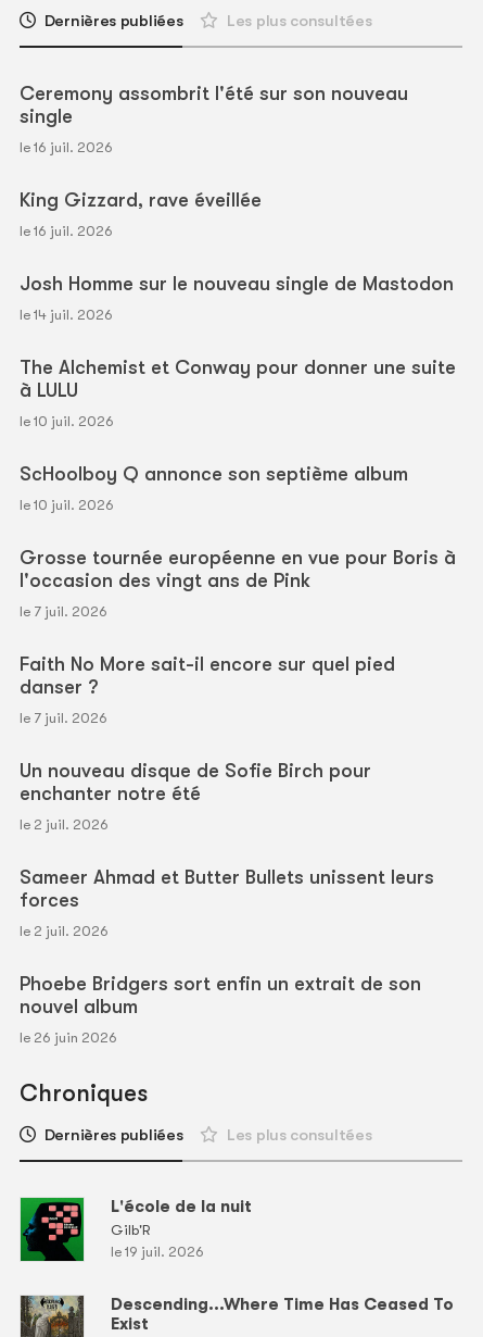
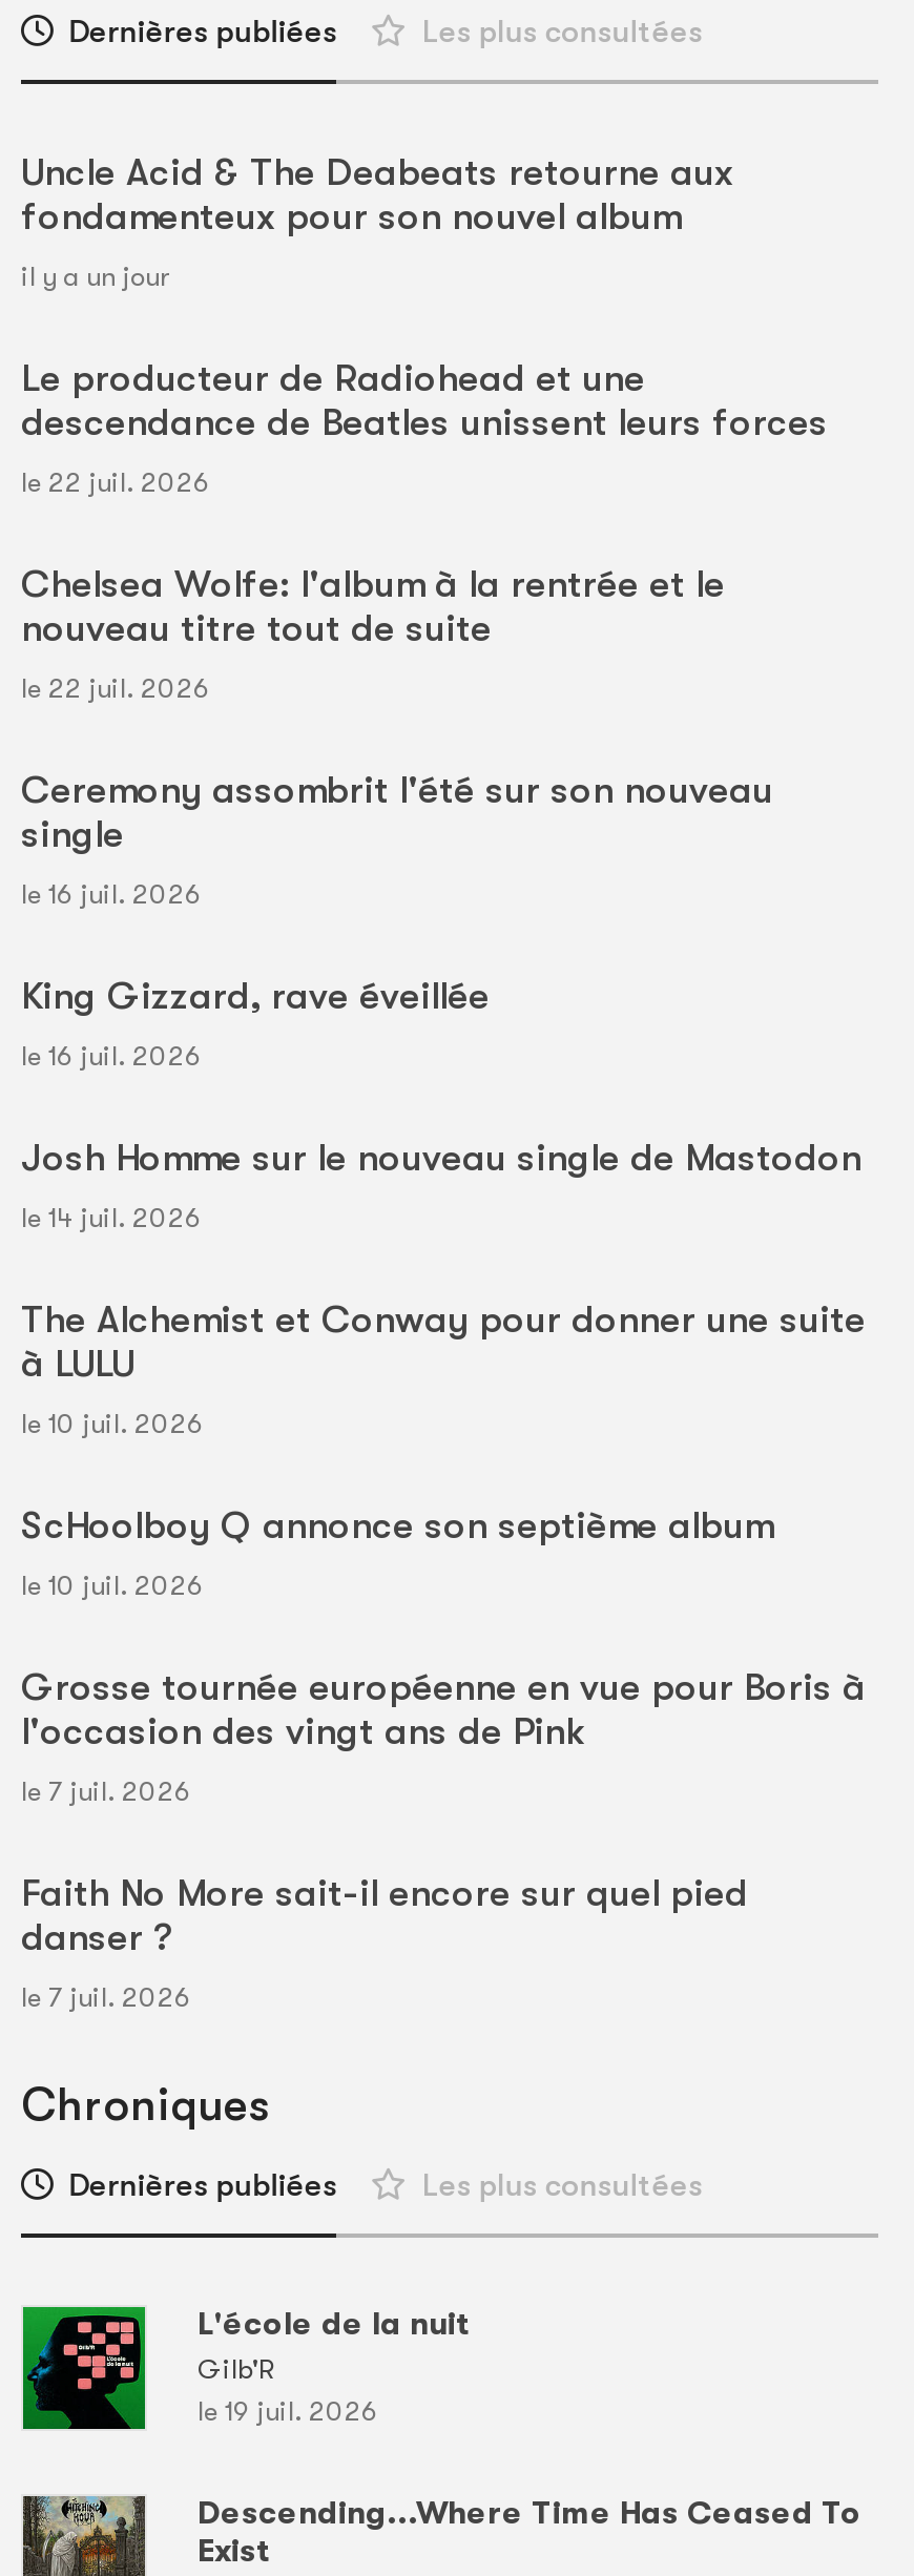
+ Uncle Acid & The Deabeats retourne aux
+ fondamenteux pour son nouvel album
+ il y a un jour
+ Le producteur de Radiohead et une
+ descendance de Beatles unissent leurs forces
+ le 22 juil. 2026
+ Chelsea Wolfe: l'album à la rentrée et le
+ nouveau titre tout de suite
+ le 22 juil. 2026

moved down: Ceremony assombrit l'été sur son nouveau | single | le 16 juil. 2026 | ... | danser ? | le 7 juil. 2026

- Un nouveau disque de Sofie Birch pour
- enchanter notre été
- le 2 juil. 2026
- Sameer Ahmad et Butter Bullets unissent leurs
- forces
- le 2 juil. 2026
- Phoebe Bridgers sort enfin un extrait de son
- nouvel album
- le 26 juin 2026
